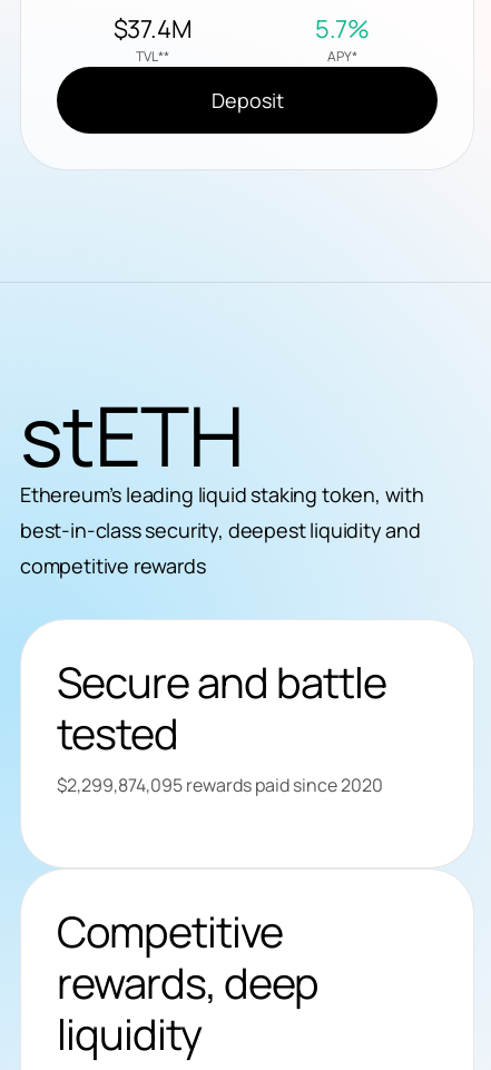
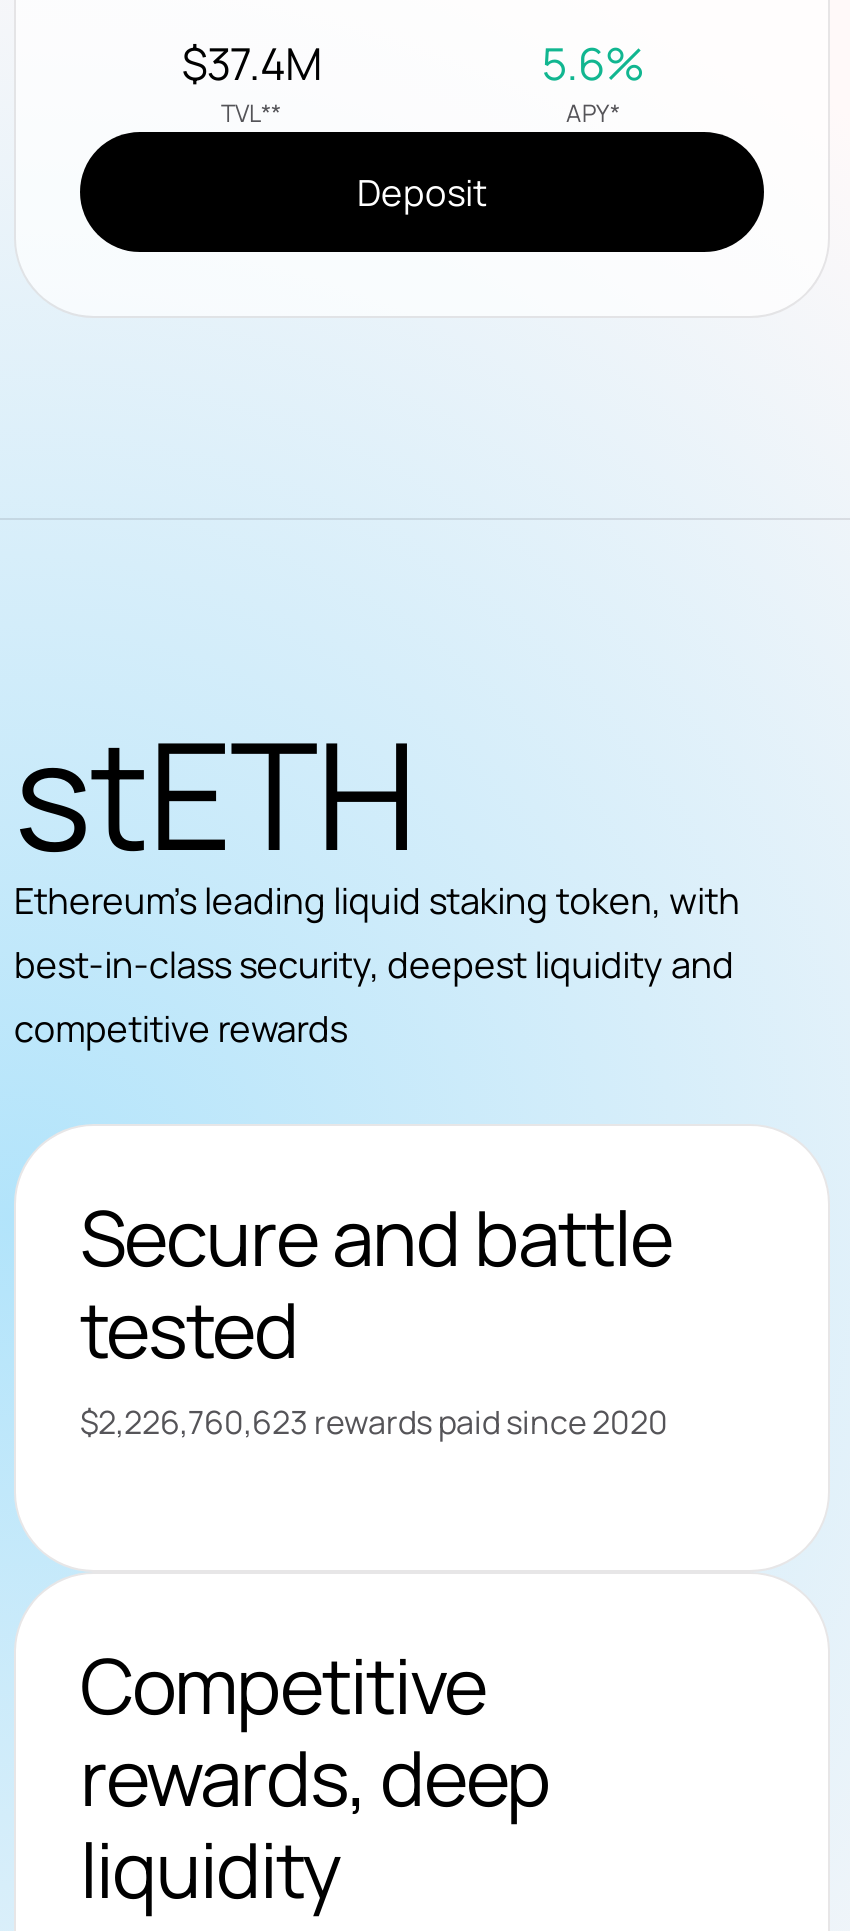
- 5.7%
+ 5.6%

- $2,299,874,095 rewards paid since 2020
+ $2,226,760,623 rewards paid since 2020
